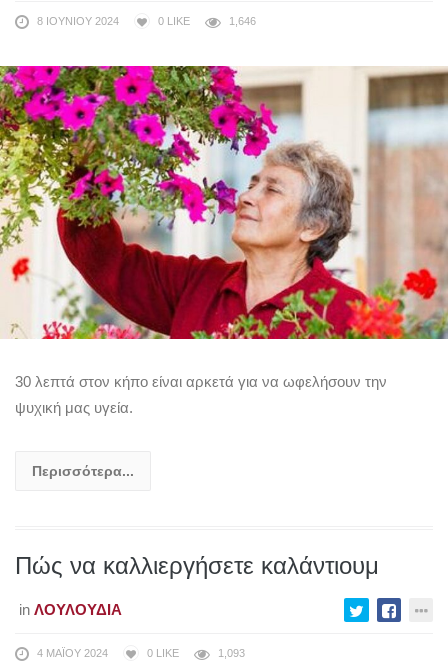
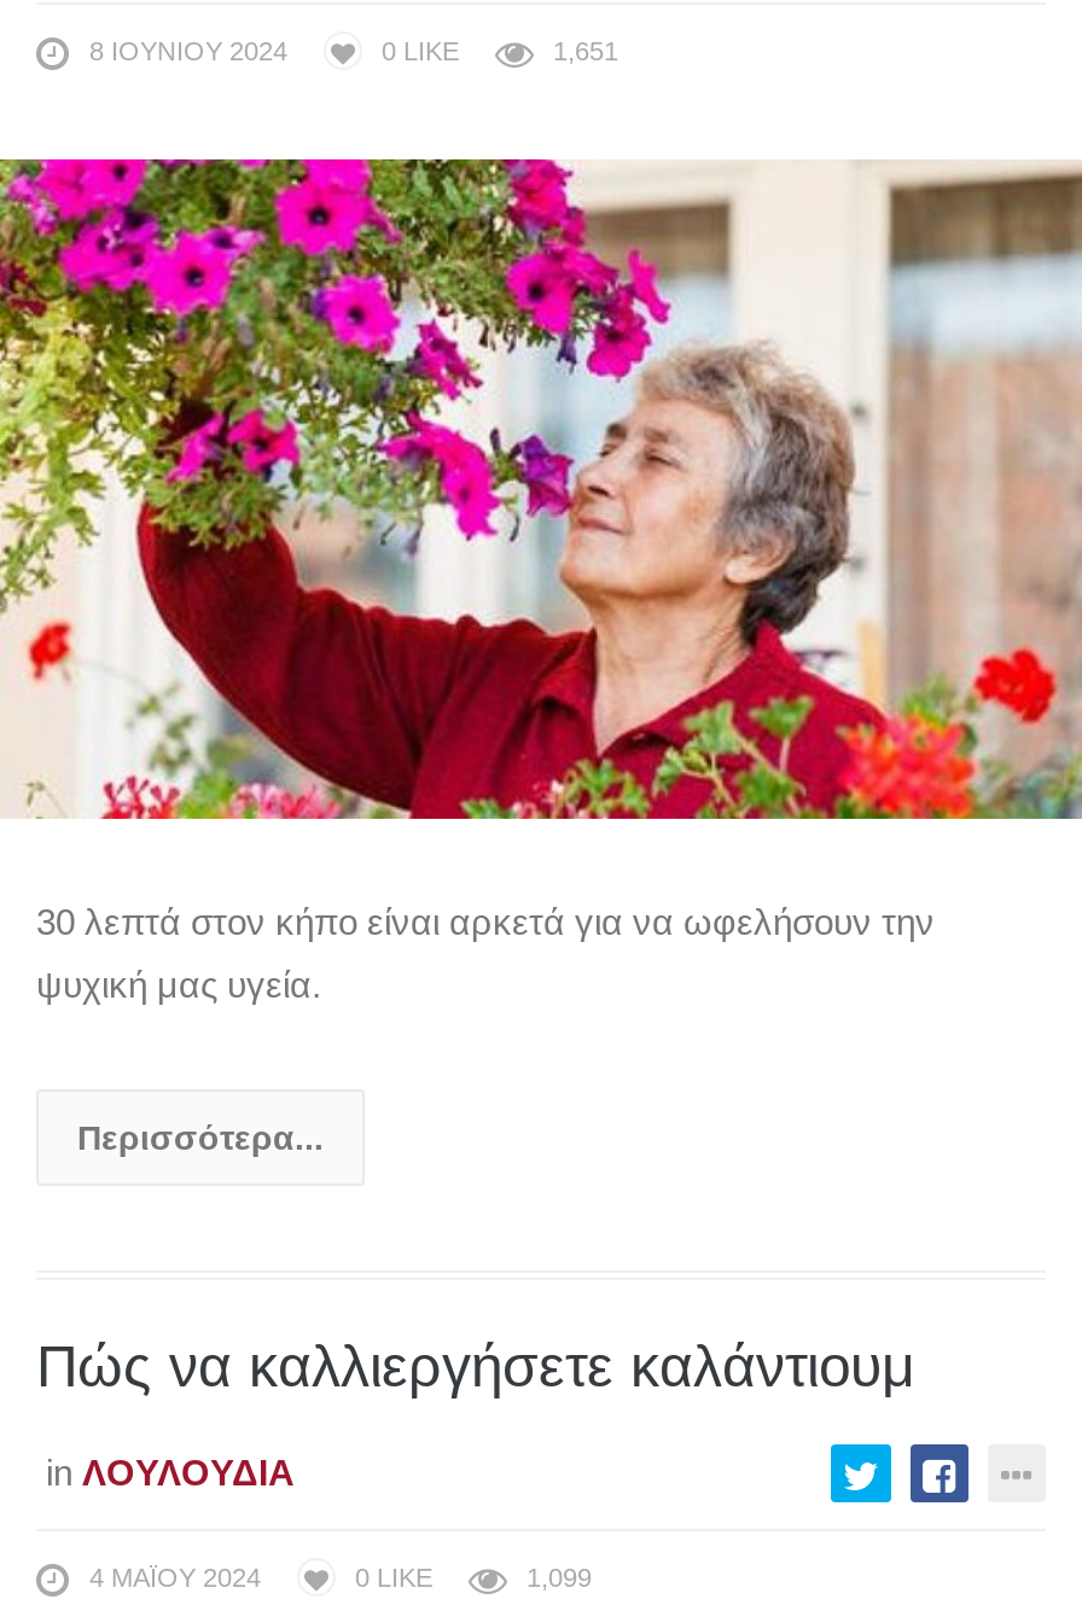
- 1,646
+ 1,651

- 1,093
+ 1,099
